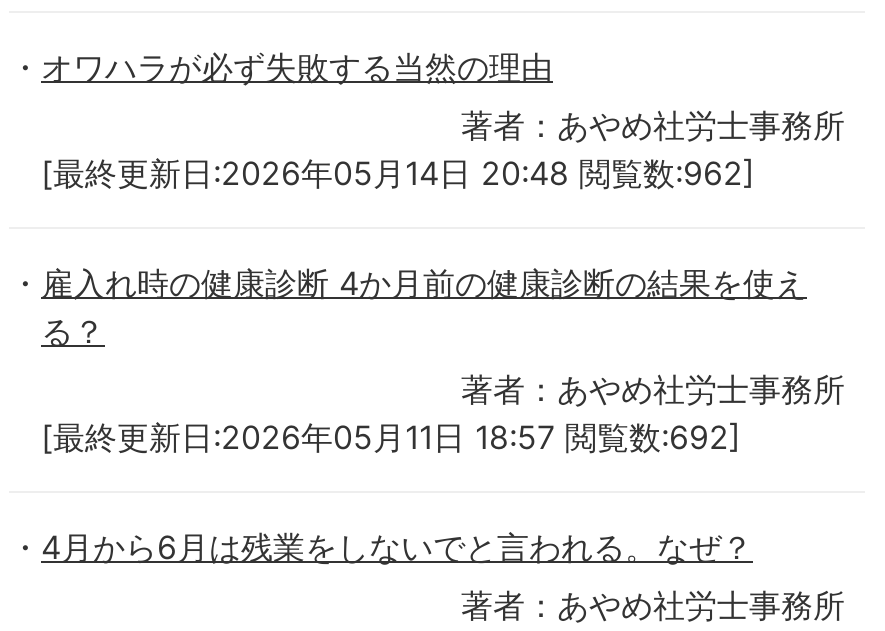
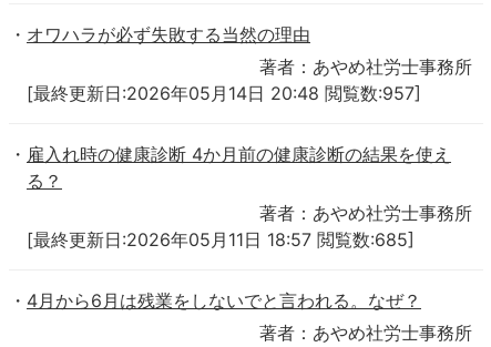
- [最終更新日:2026年05月14日 20:48 閲覧数:962]
+ [最終更新日:2026年05月14日 20:48 閲覧数:957]

- [最終更新日:2026年05月11日 18:57 閲覧数:692]
+ [最終更新日:2026年05月11日 18:57 閲覧数:685]
